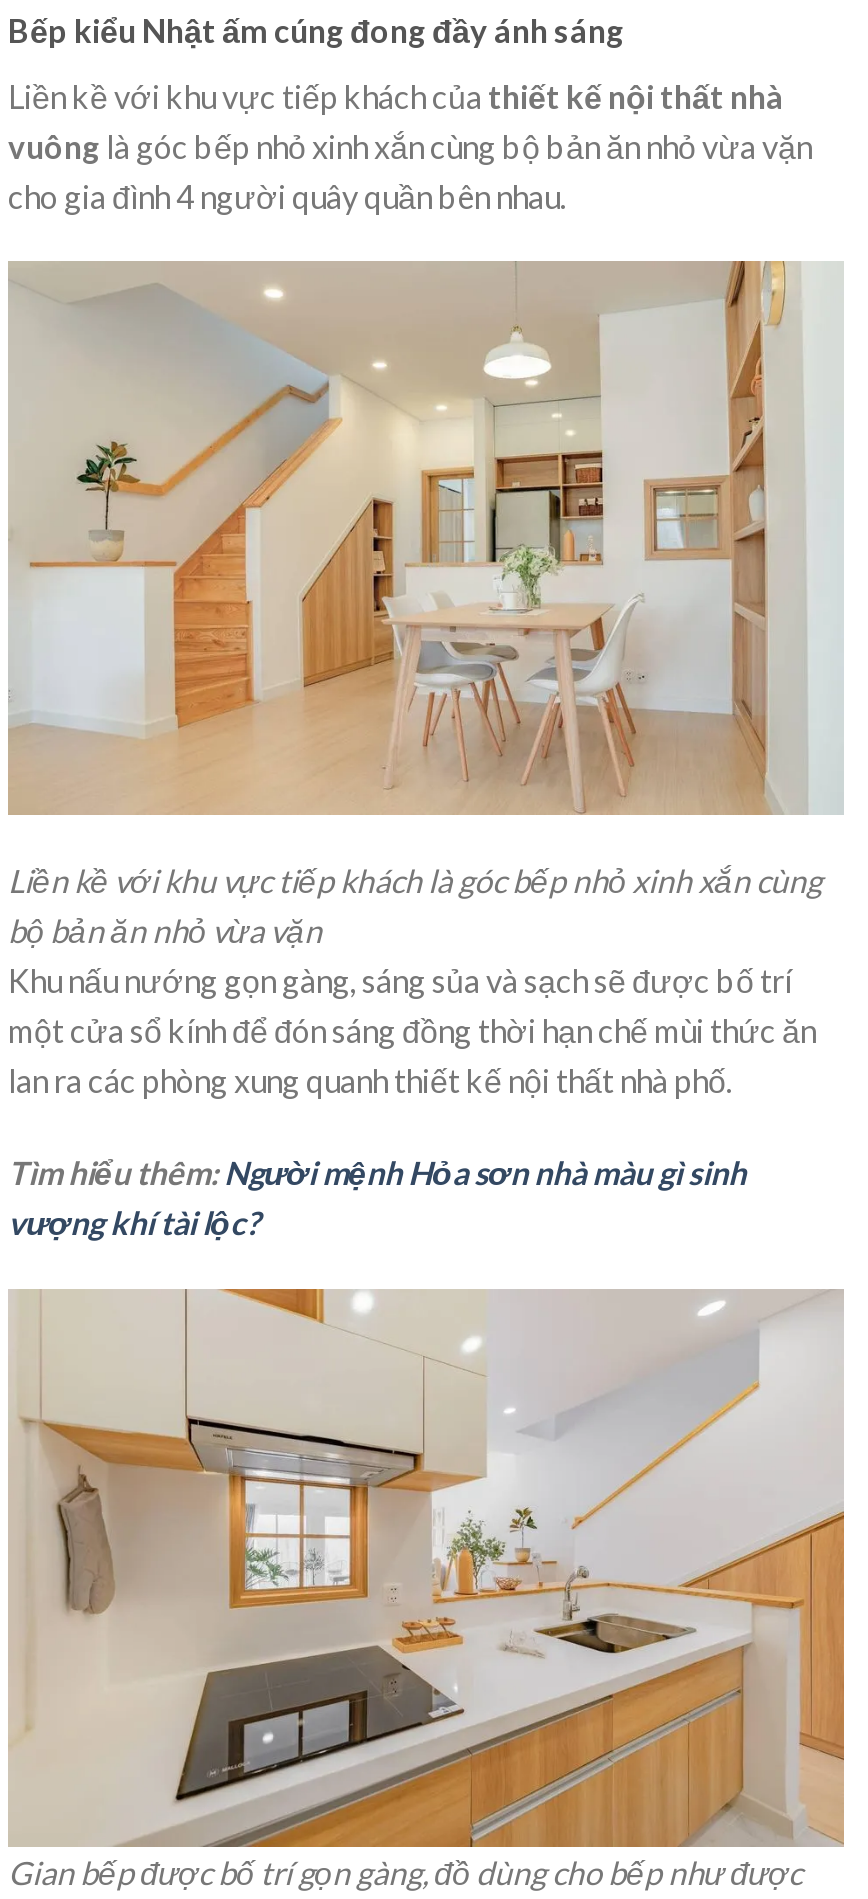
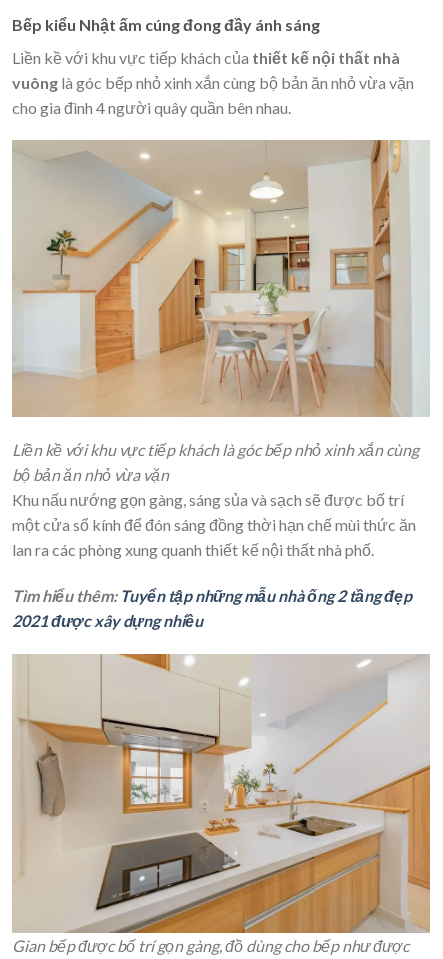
- Tìm hiểu thêm: Người mệnh Hỏa sơn nhà màu gì sinh
- vượng khí tài lộc?
+ Tìm hiểu thêm: Tuyển tập những mẫu nhà ống 2 tầng đẹp
+ 2021 được xây dựng nhiều
